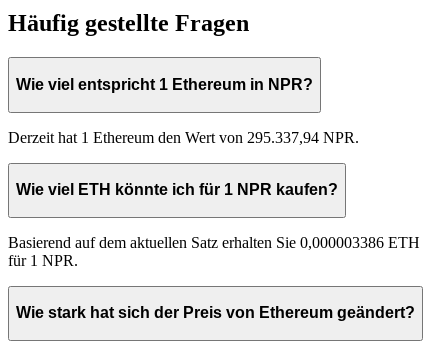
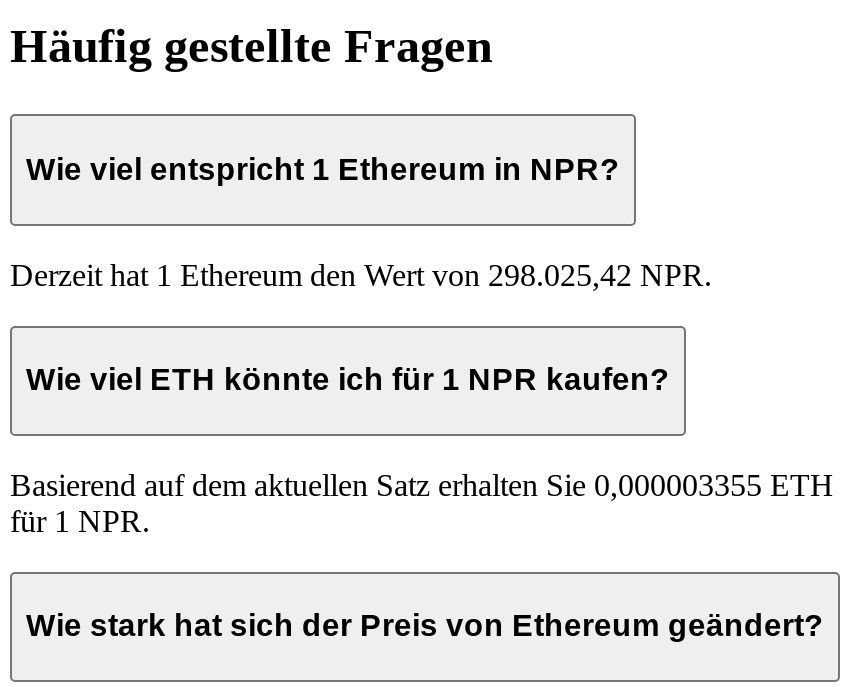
- Derzeit hat 1 Ethereum den Wert von 295.337,94 NPR.
+ Derzeit hat 1 Ethereum den Wert von 298.025,42 NPR.

- Basierend auf dem aktuellen Satz erhalten Sie 0,000003386 ETH
+ Basierend auf dem aktuellen Satz erhalten Sie 0,000003355 ETH
